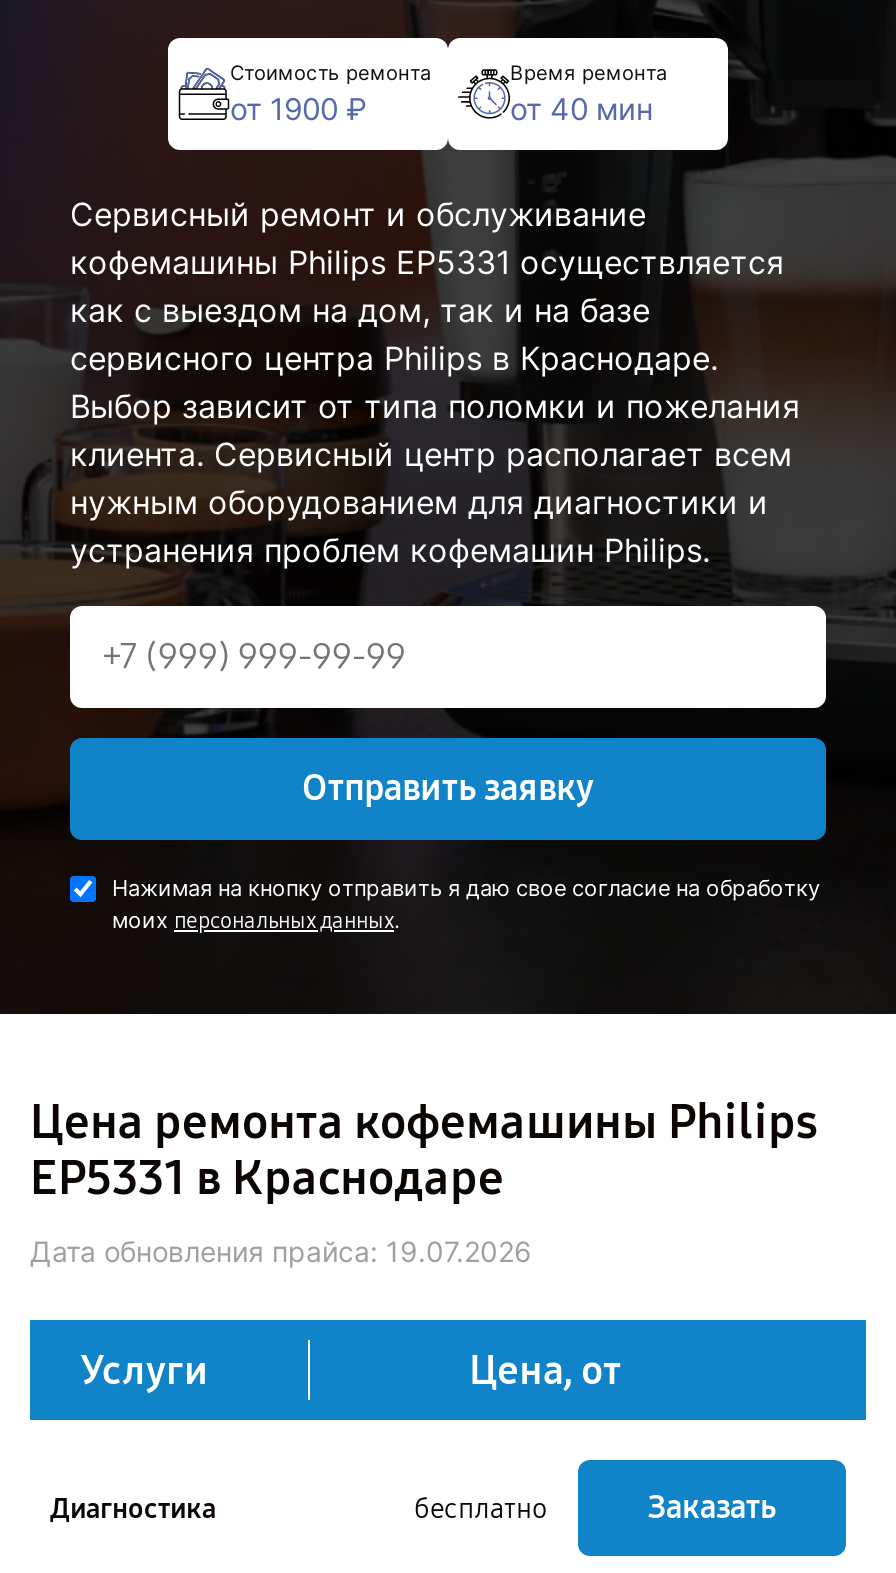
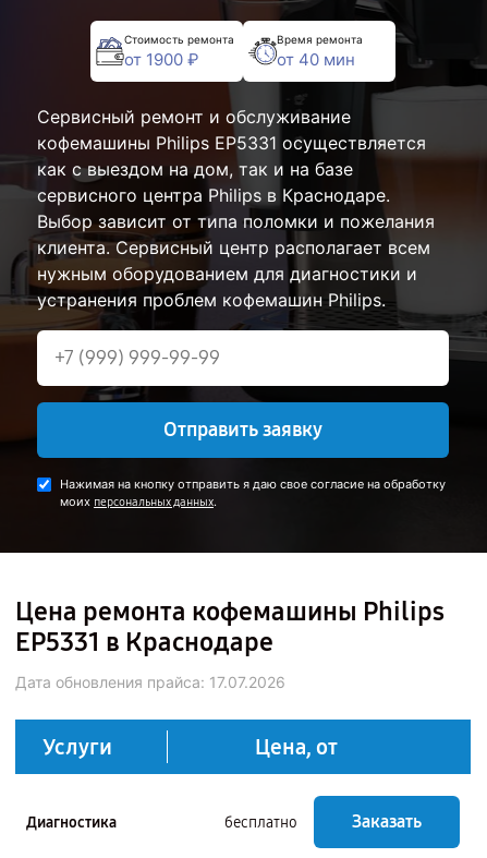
- Дата обновления прайса: 19.07.2026
+ Дата обновления прайса: 17.07.2026
